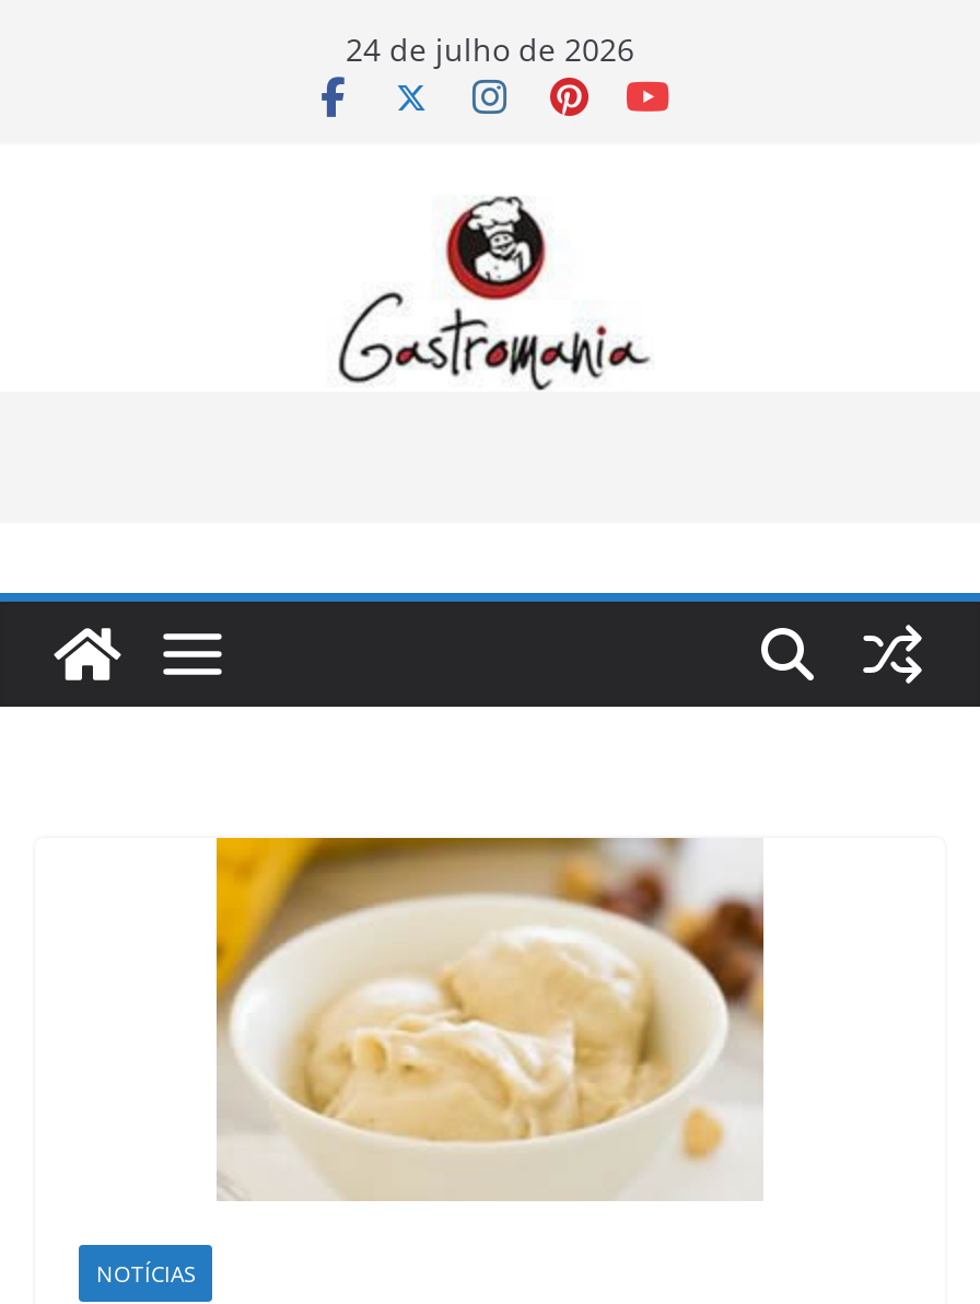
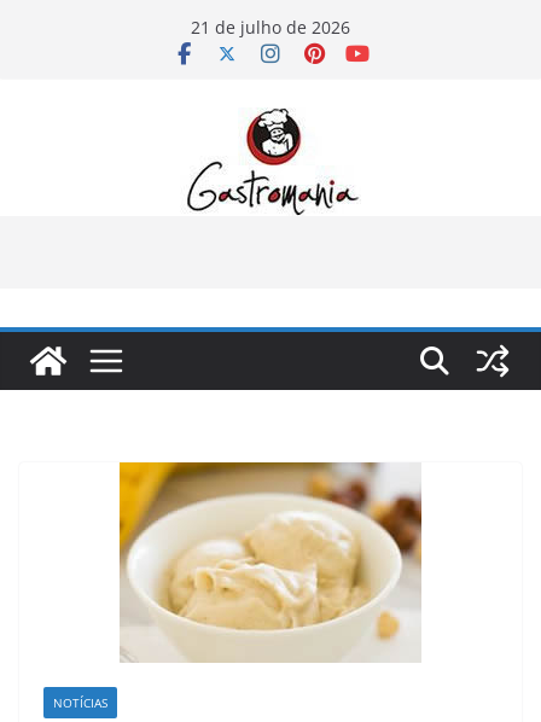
- 24 de julho de 2026
+ 21 de julho de 2026
